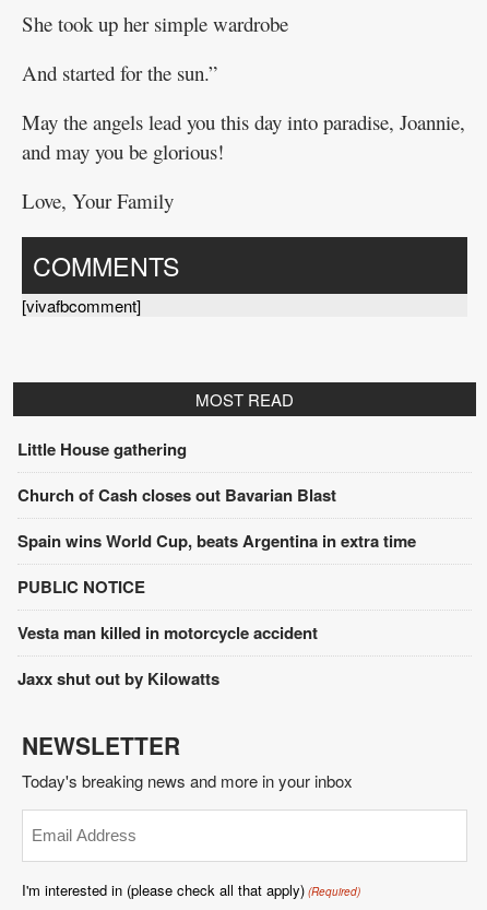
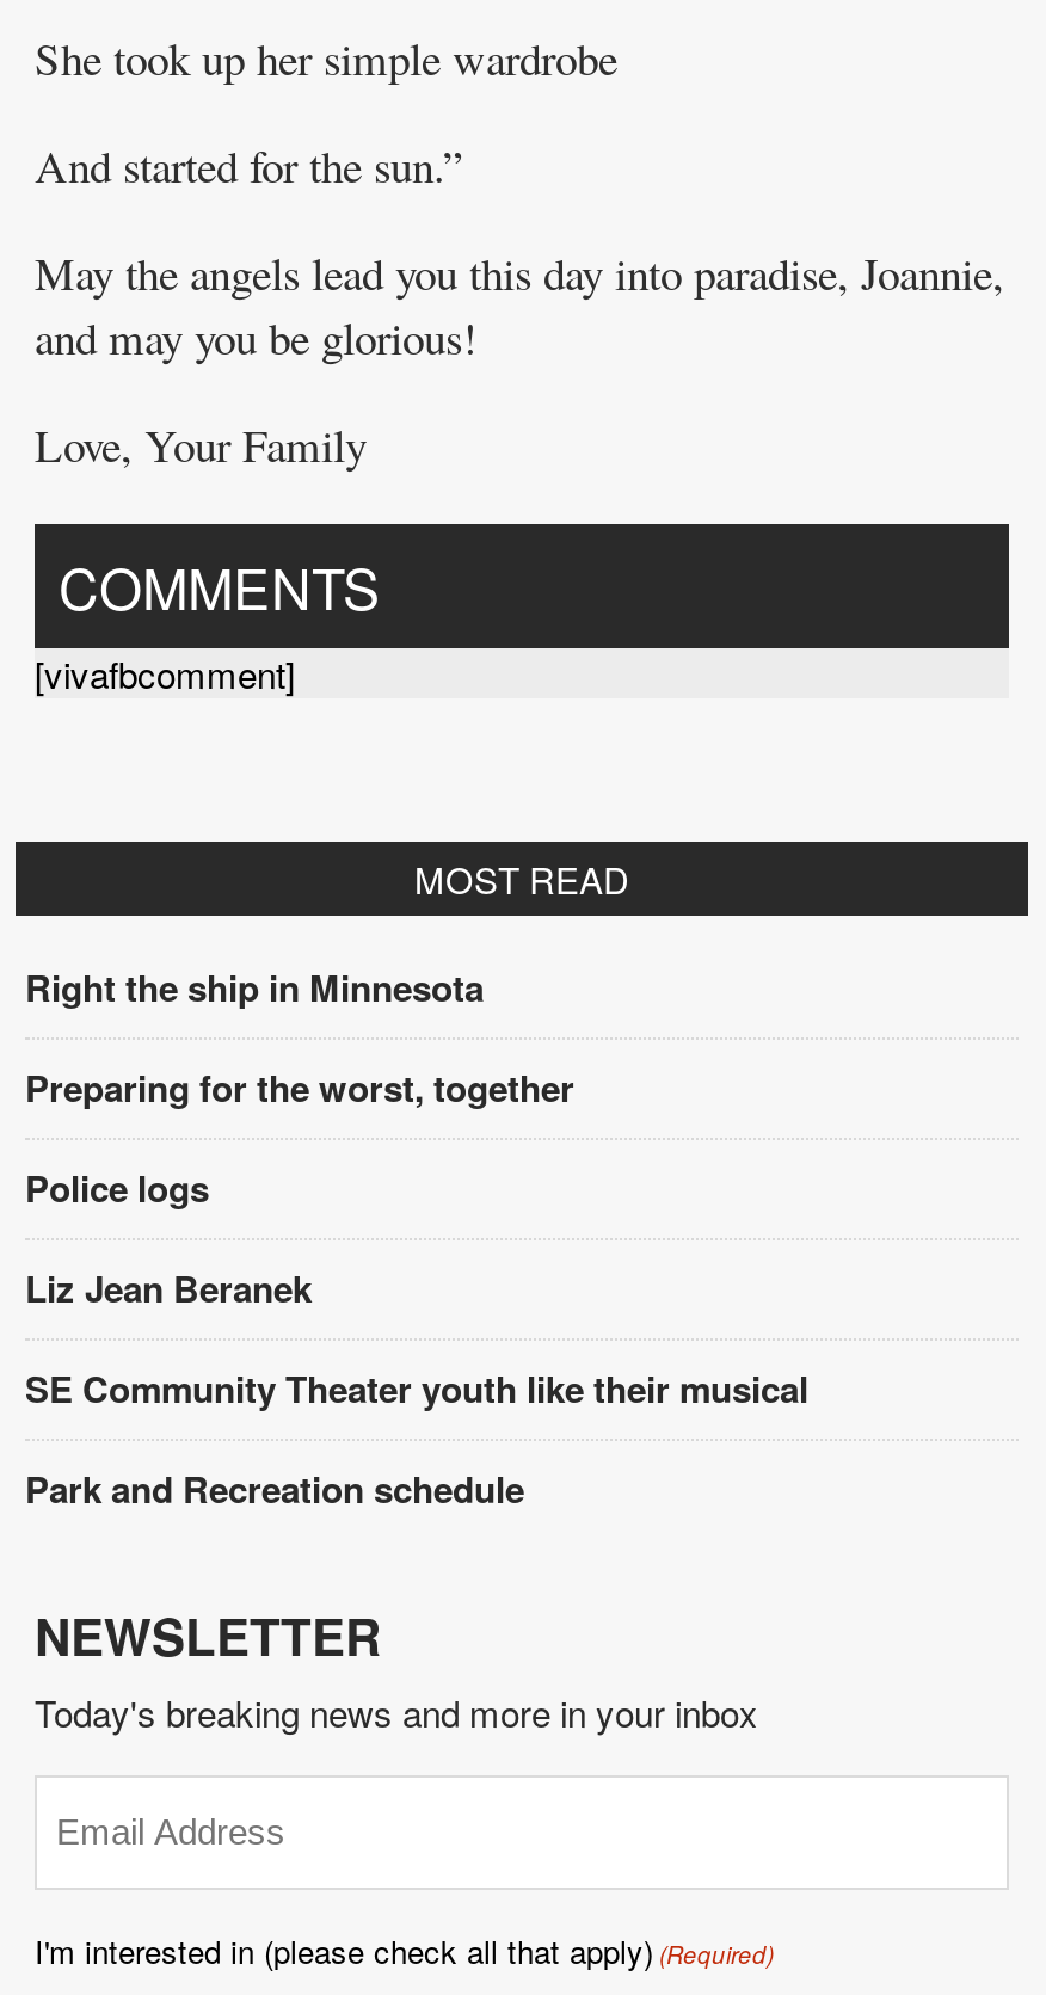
- Little House gathering
+ Right the ship in Minnesota

- Church of Cash closes out Bavarian Blast
+ Preparing for the worst, together

- Spain wins World Cup, beats Argentina in extra time
+ Police logs

- PUBLIC NOTICE
+ Liz Jean Beranek

- Vesta man killed in motorcycle accident
+ SE Community Theater youth like their musical

- Jaxx shut out by Kilowatts
+ Park and Recreation schedule
